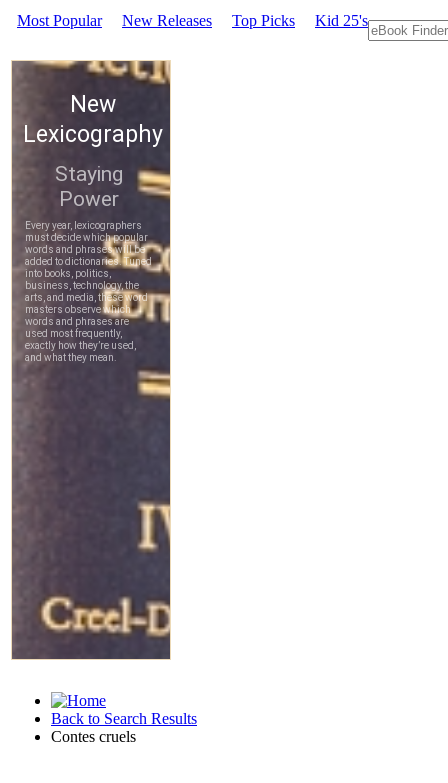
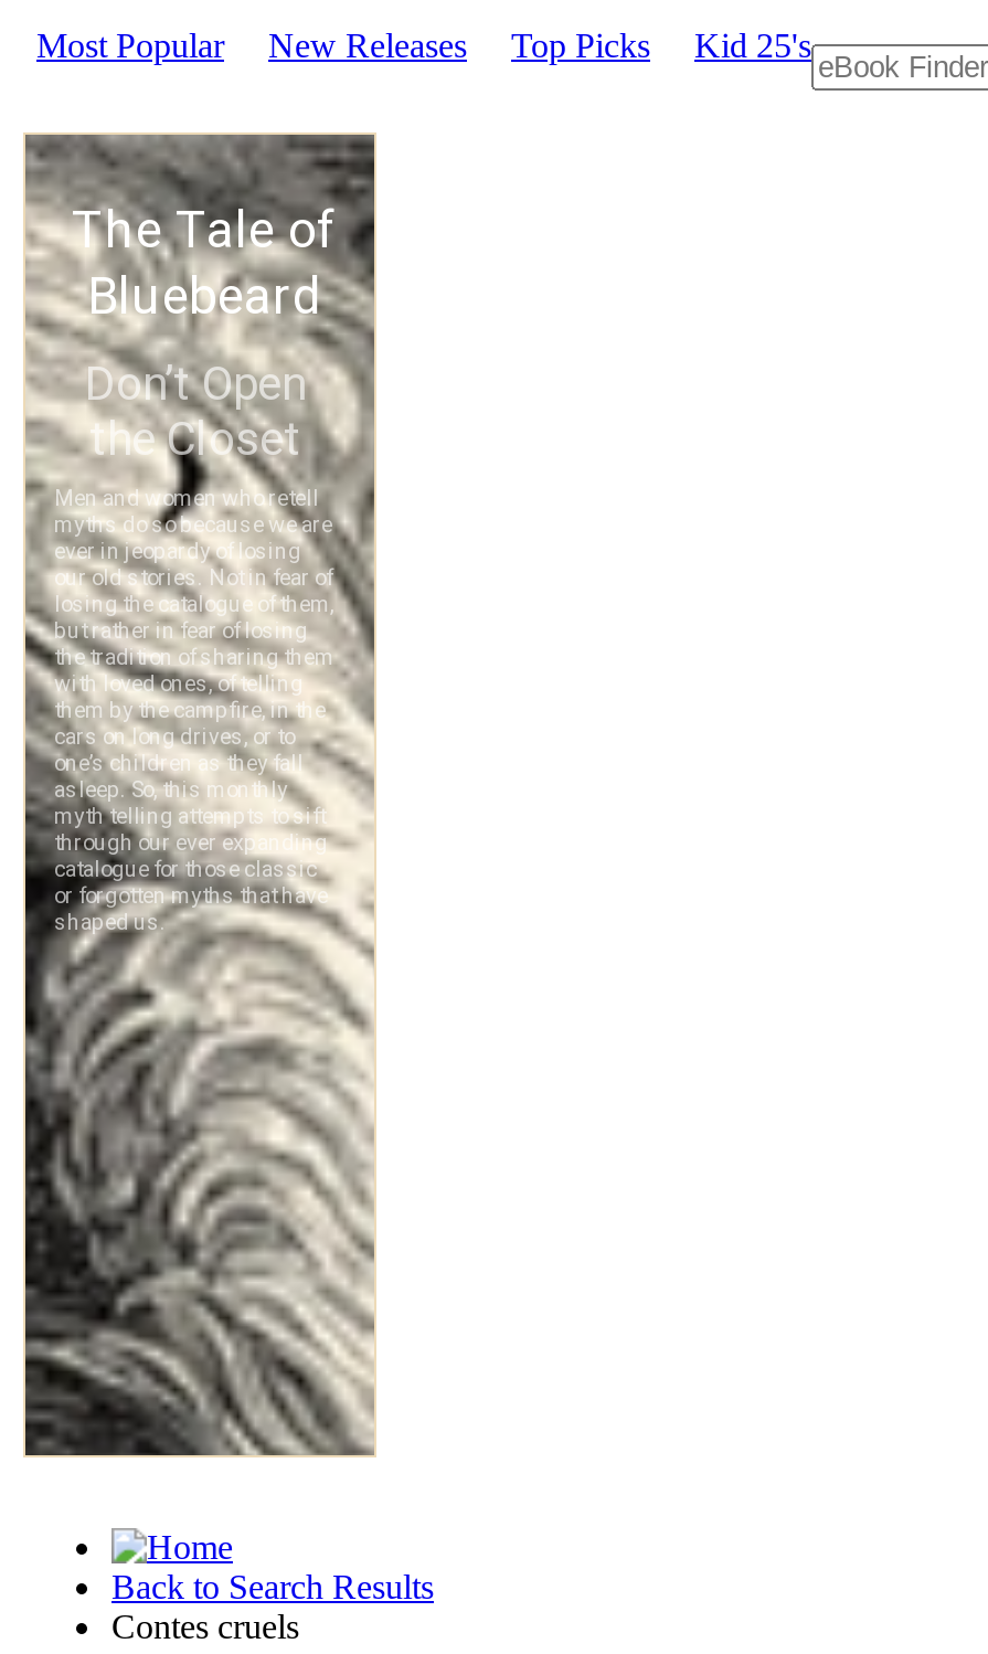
- [image]
+ [image]
